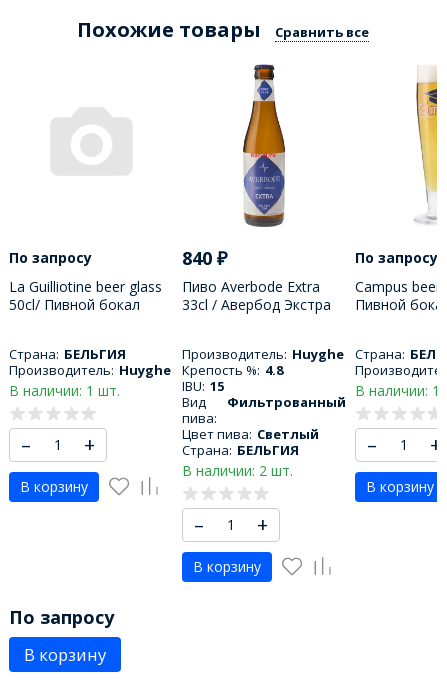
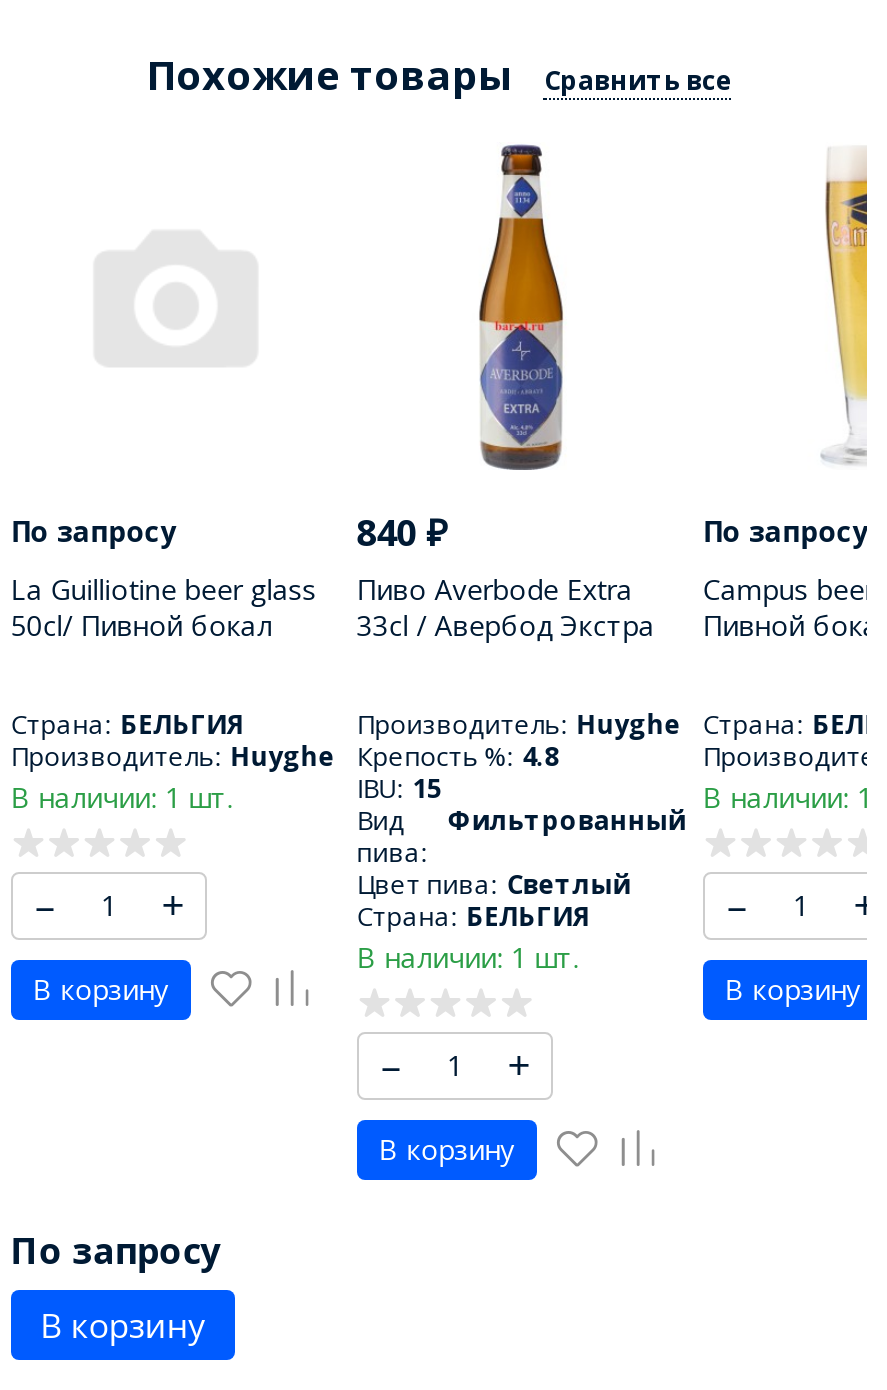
- В наличии: 2 шт.
+ В наличии: 1 шт.
